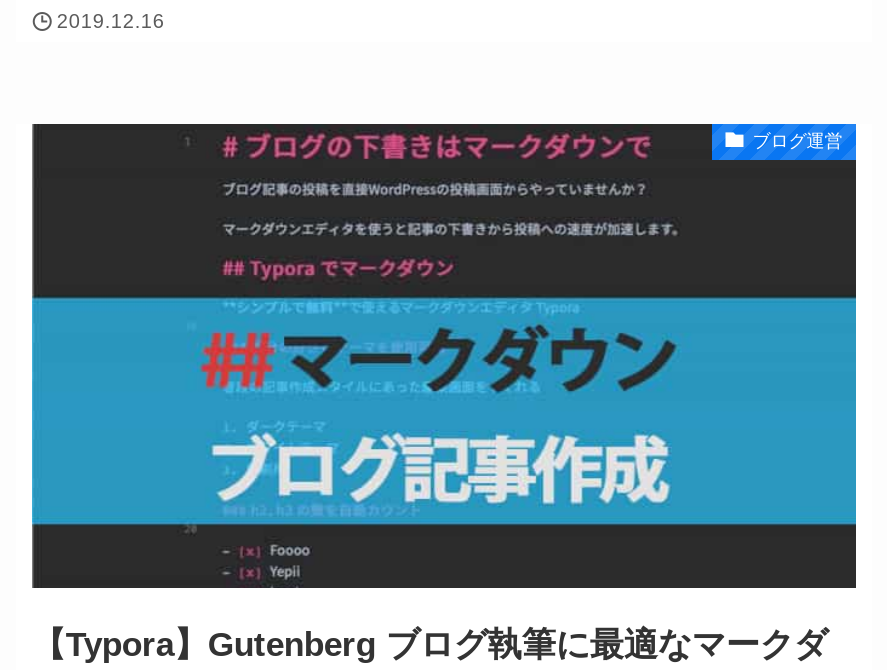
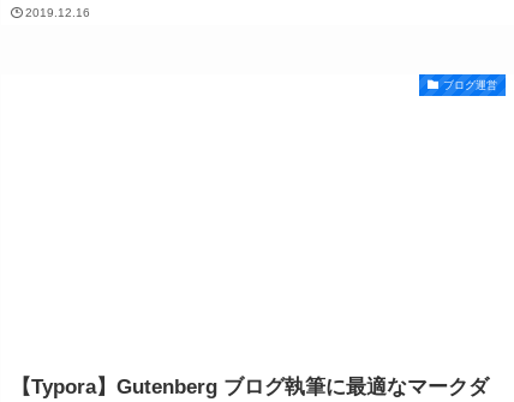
- [image]
